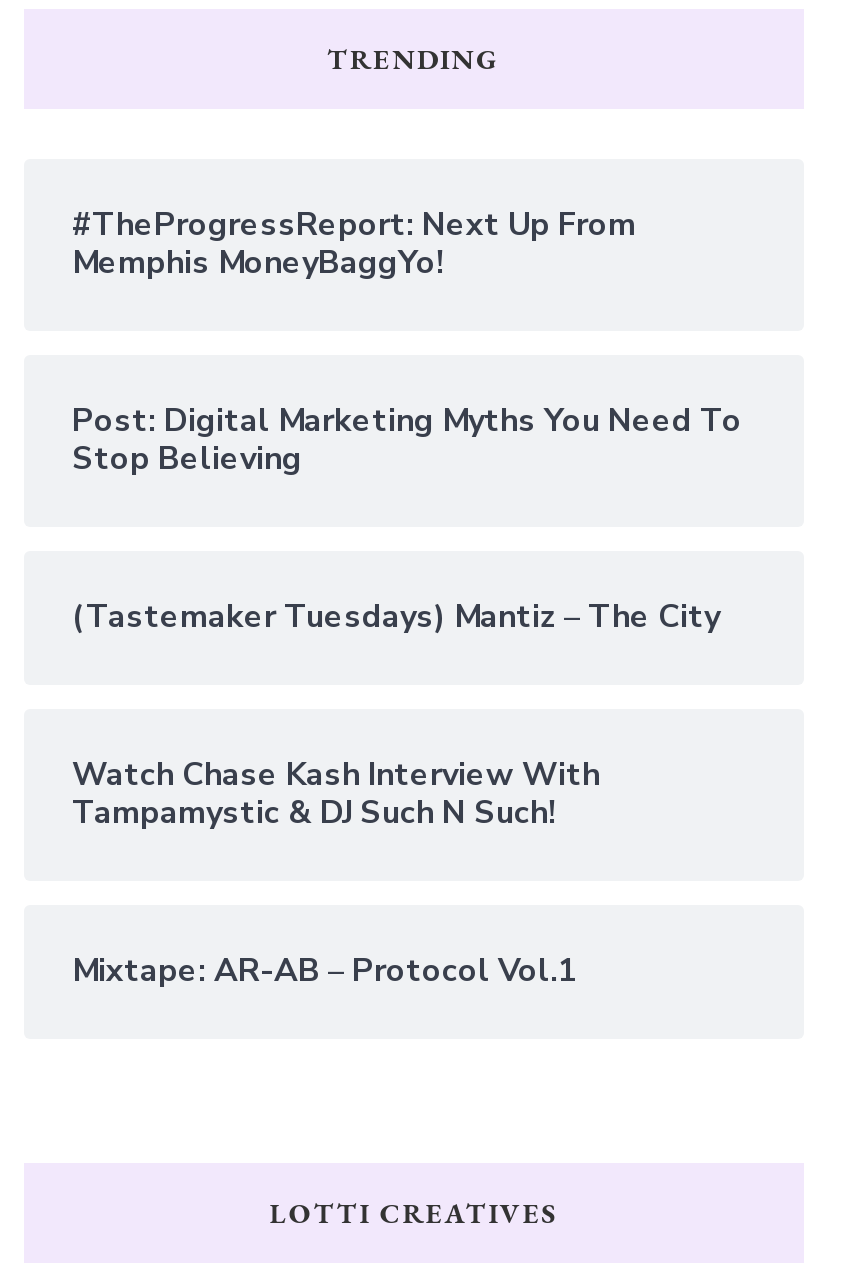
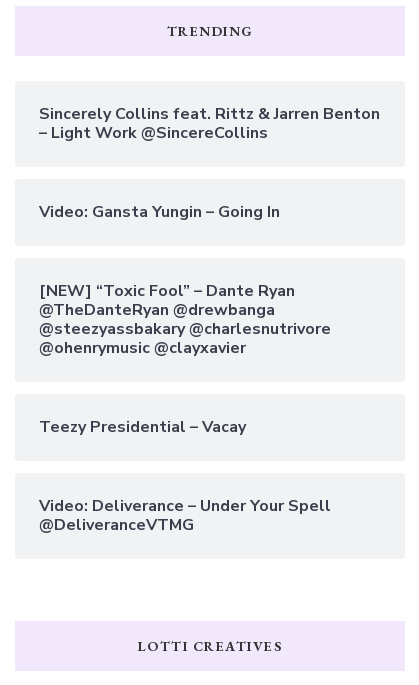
- #TheProgressReport: Next Up From
- Memphis MoneyBaggYo!
+ Sincerely Collins feat. Rittz & Jarren Benton
+ – Light Work @SincereCollins

- Post: Digital Marketing Myths You Need To
- Stop Believing
+ Video: Gansta Yungin – Going In

- (Tastemaker Tuesdays) Mantiz – The City
+ [NEW] “Toxic Fool” – Dante Ryan
+ @TheDanteRyan @drewbanga
+ @steezyassbakary @charlesnutrivore
+ @ohenrymusic @clayxavier

- Watch Chase Kash Interview With
- Tampamystic & DJ Such N Such!
+ Teezy Presidential – Vacay

- Mixtape: AR-AB – Protocol Vol.1
+ Video: Deliverance – Under Your Spell
+ @DeliveranceVTMG
